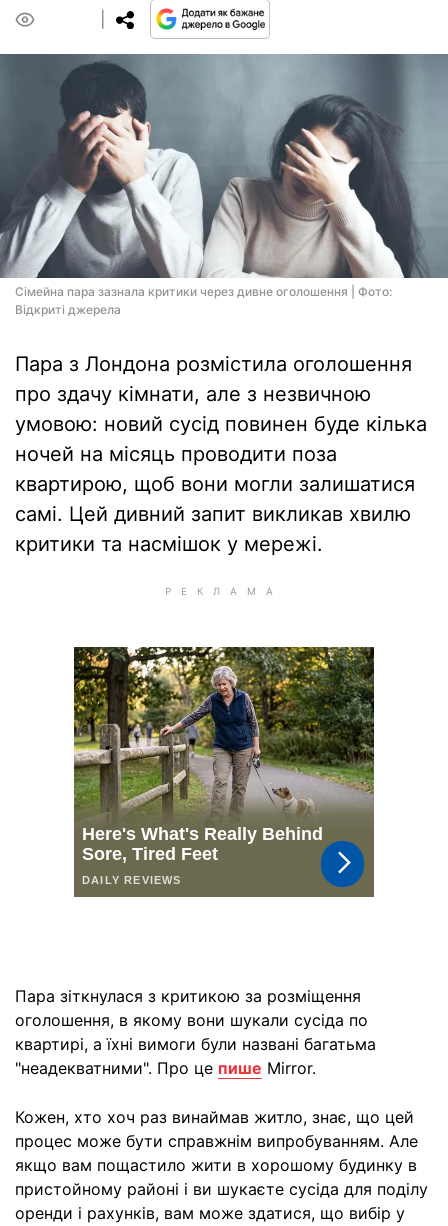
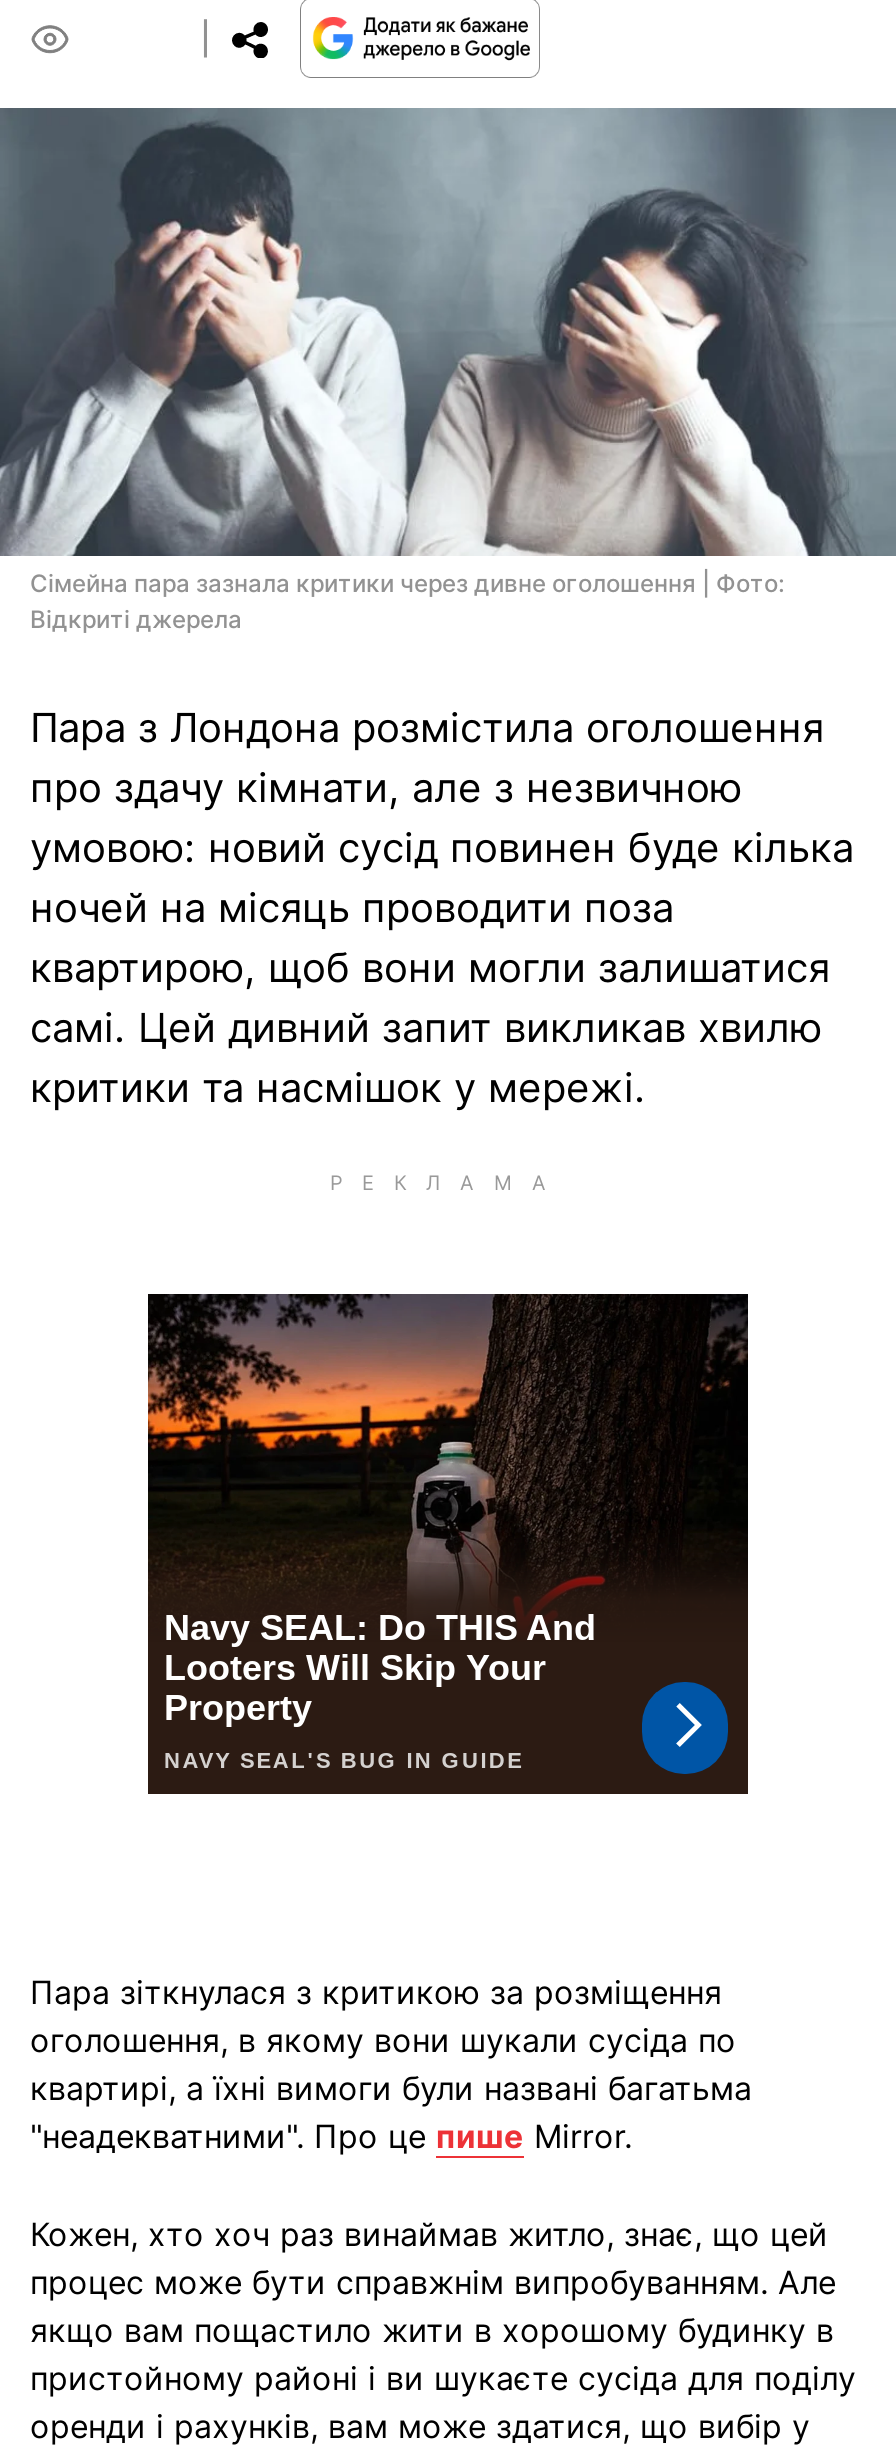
- [image]
+ [image]
